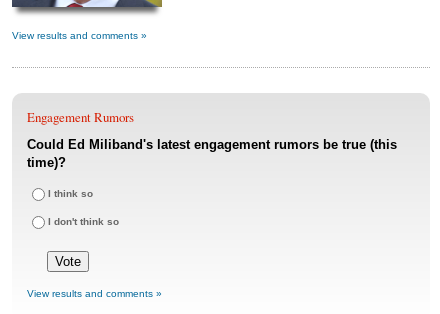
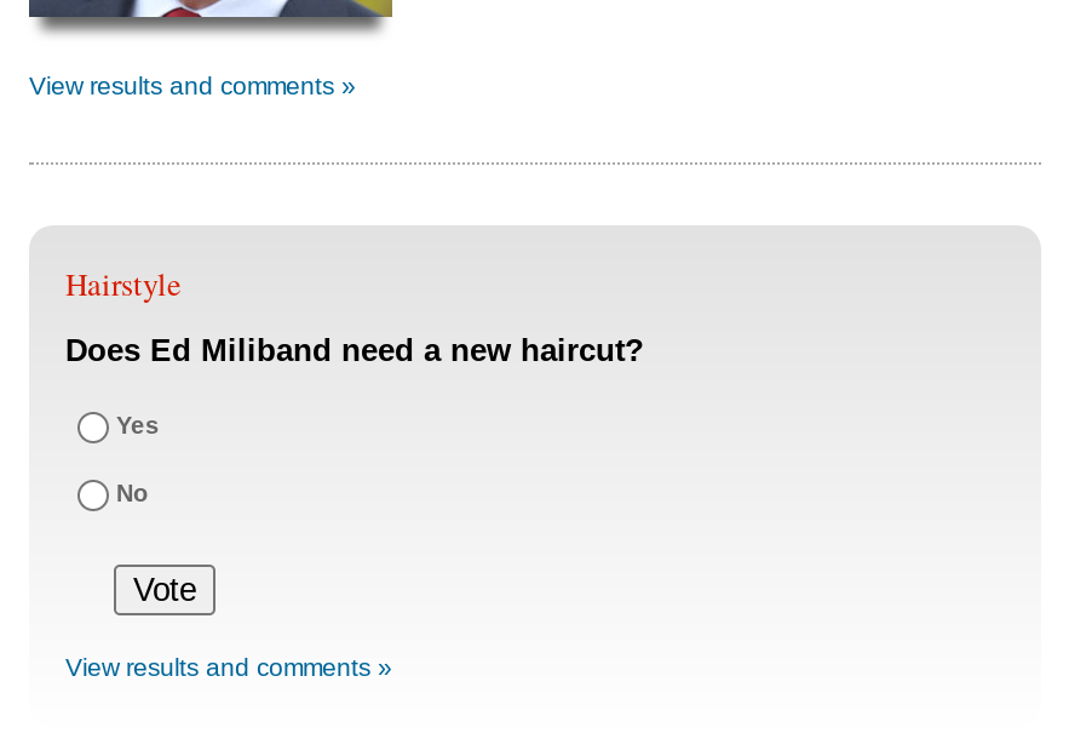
- Engagement Rumors
+ Hairstyle

- Could Ed Miliband's latest engagement rumors be true (this
- time)?
+ Does Ed Miliband need a new haircut?

- I think so
+ Yes

- I don't think so
+ No
